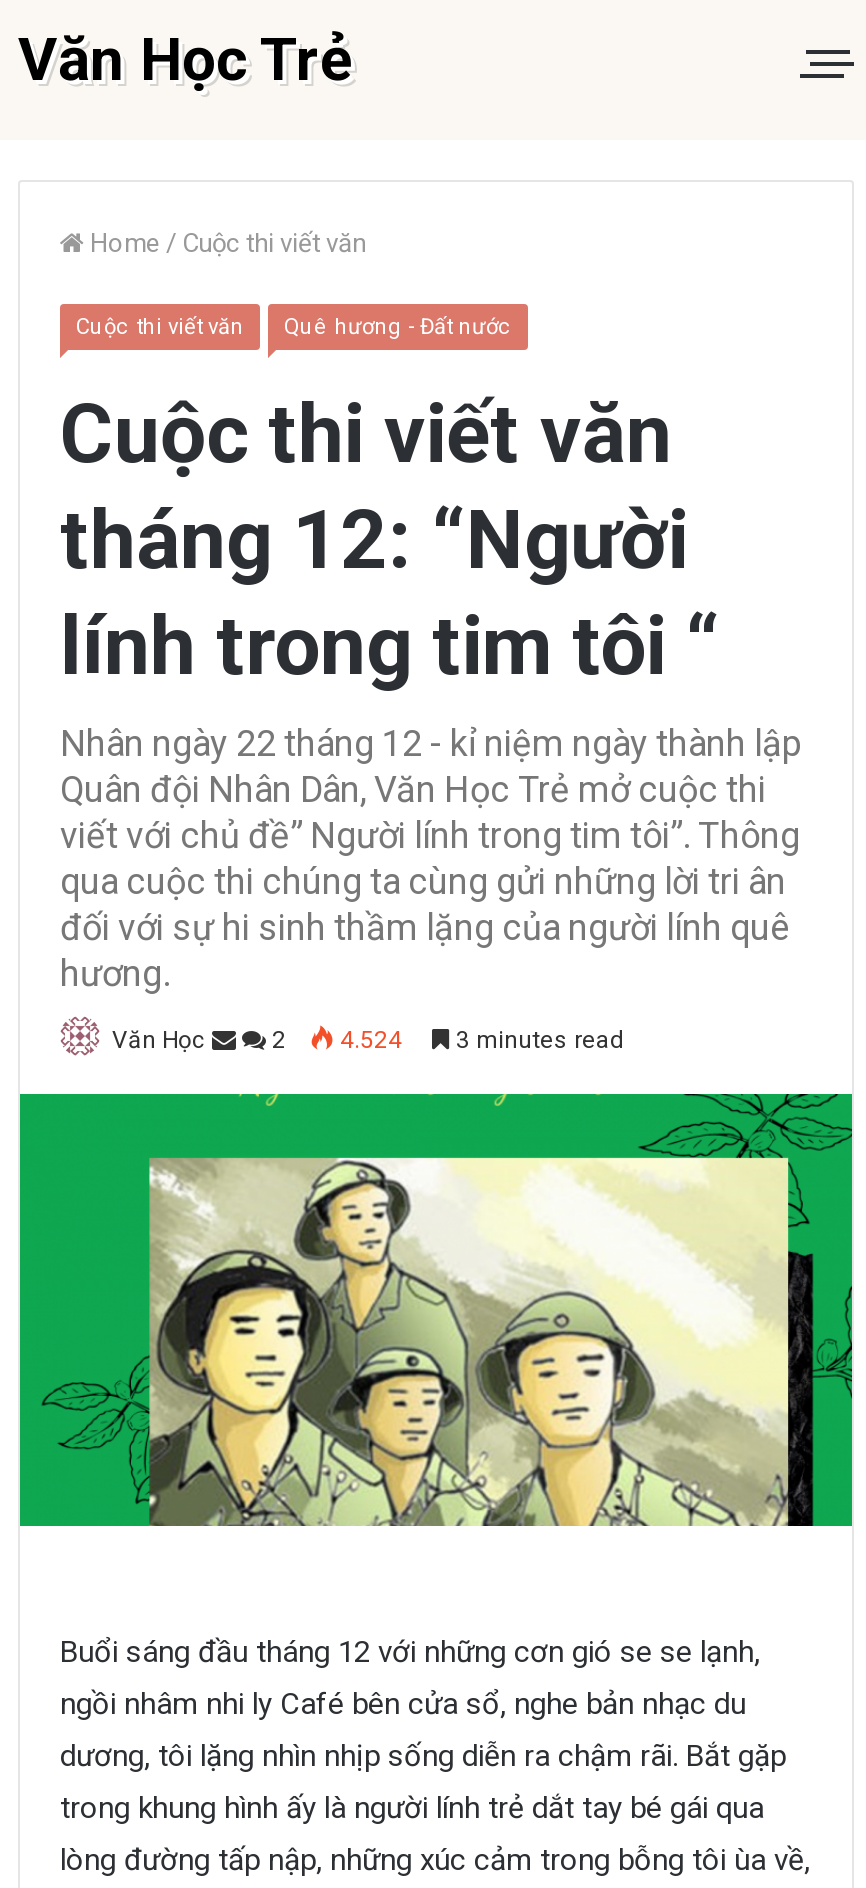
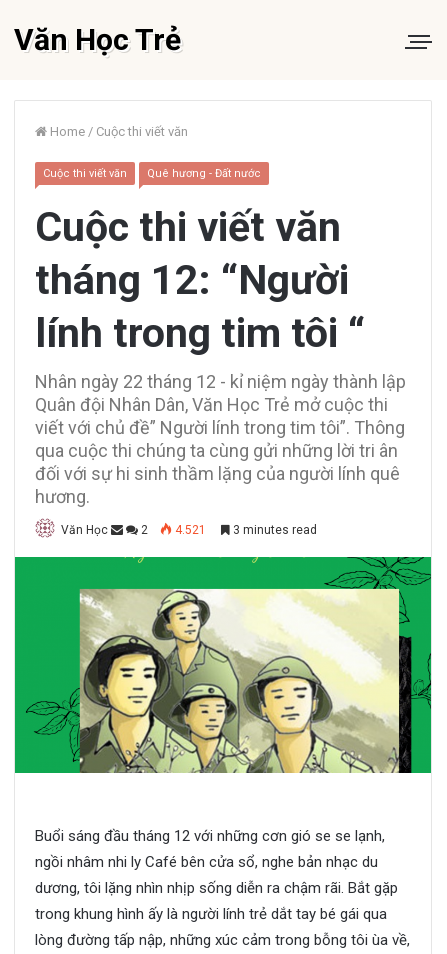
- 2 4.524 3 minutes read
+ 2 4.521 3 minutes read
